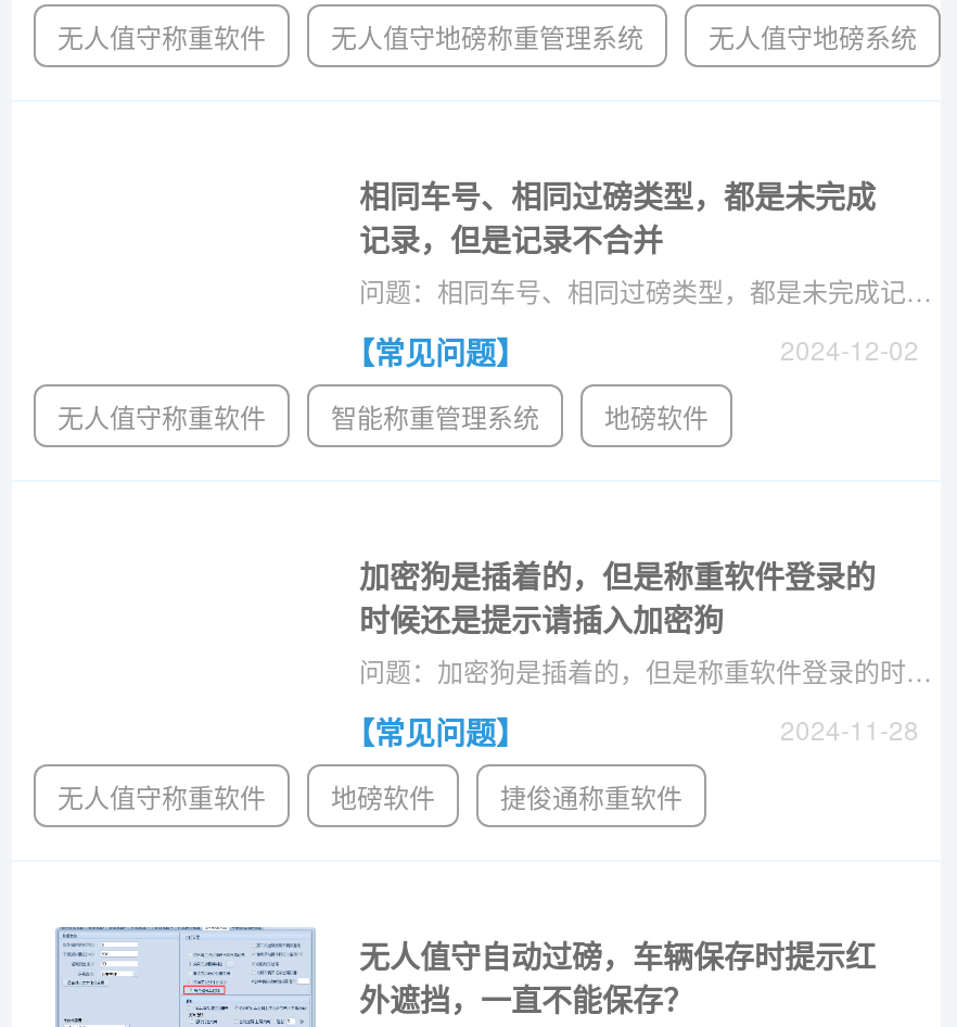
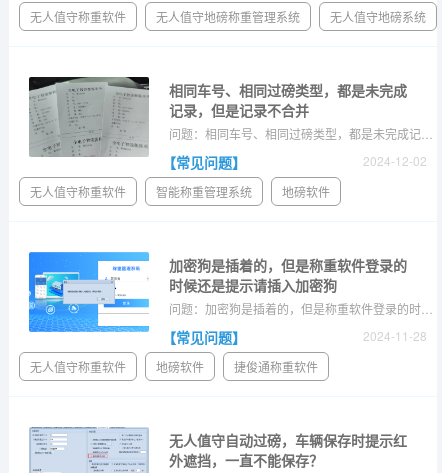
+ [image]

+ [image]
